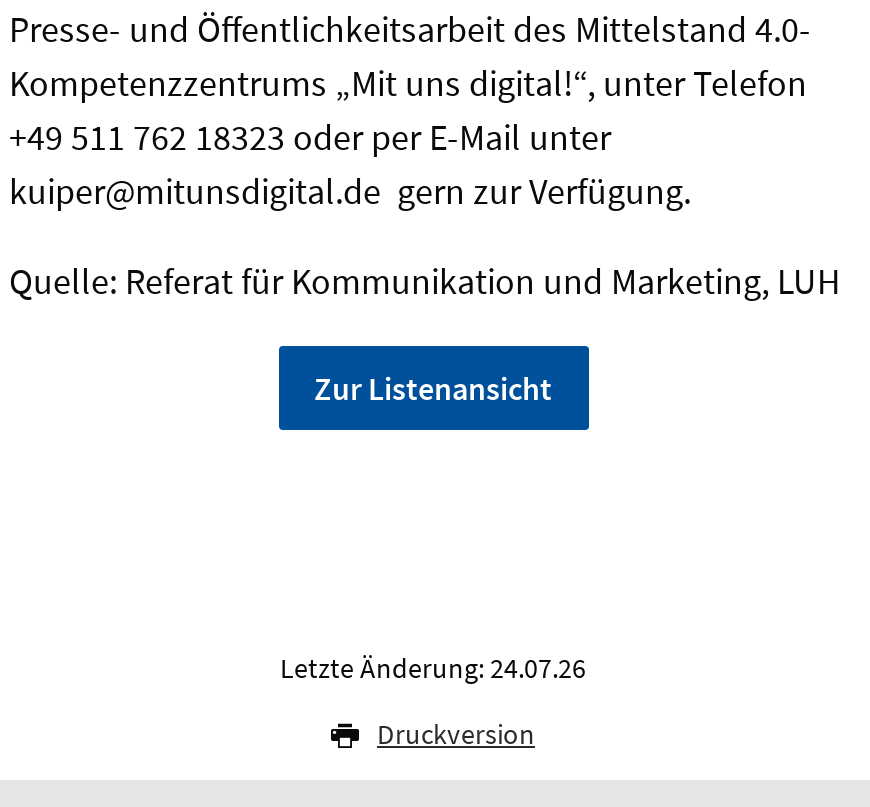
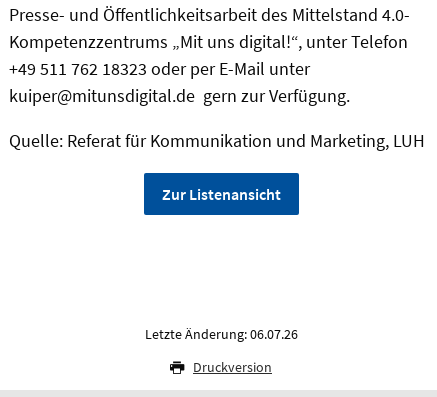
- Letzte Änderung: 24.07.26
+ Letzte Änderung: 06.07.26
